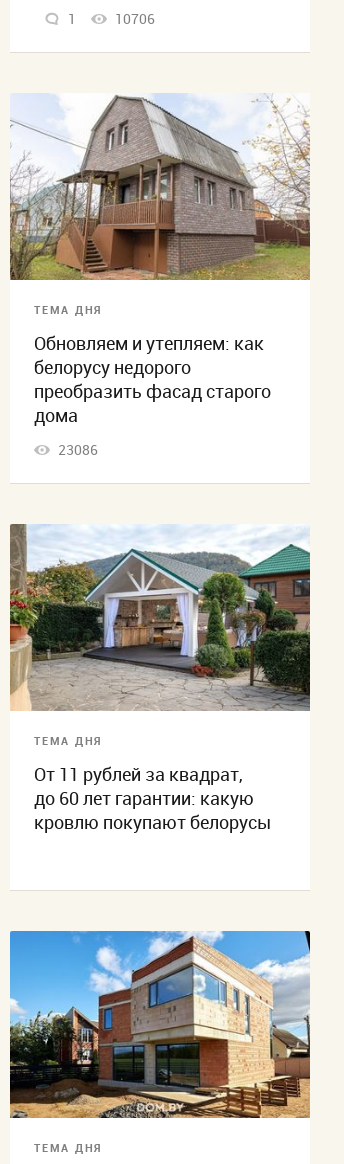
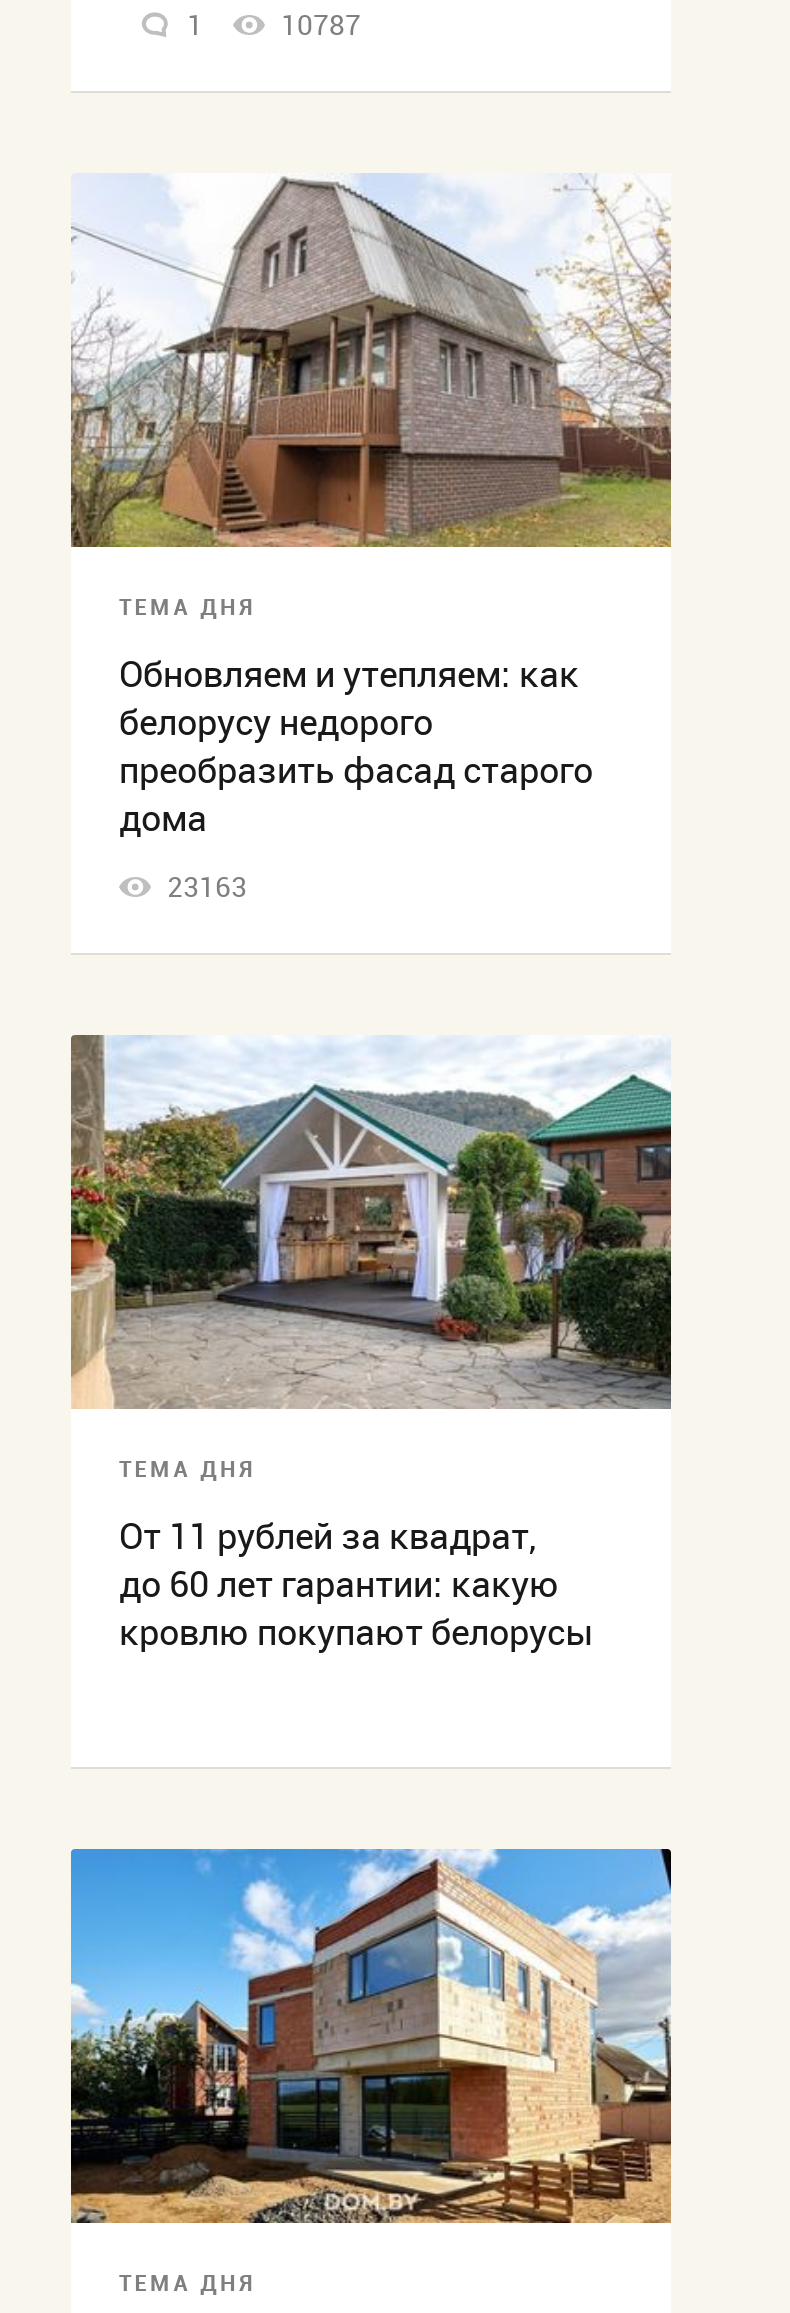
- 10706
+ 10787

- 23086
+ 23163
